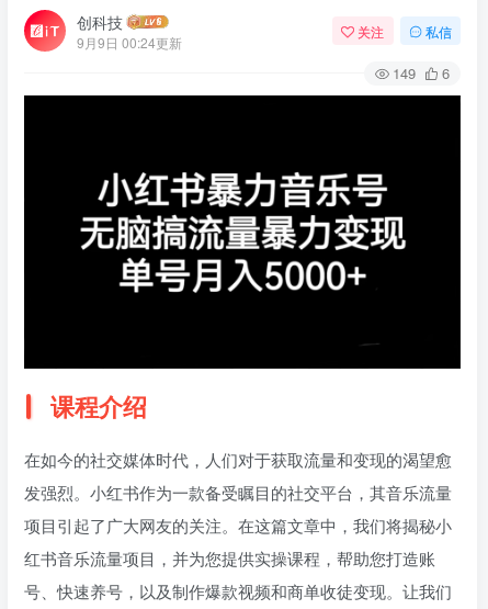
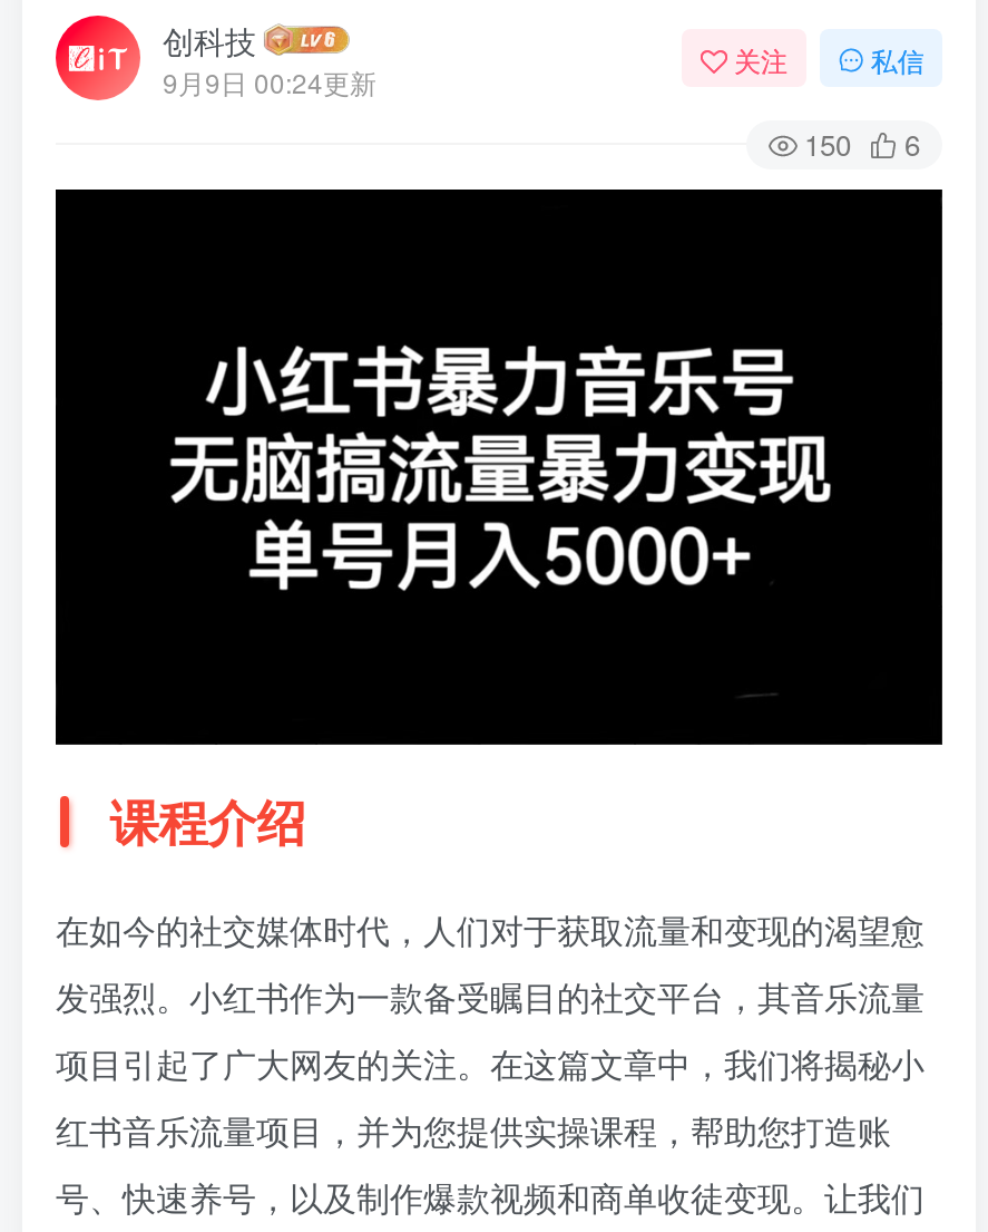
- 149 6
+ 150 6
